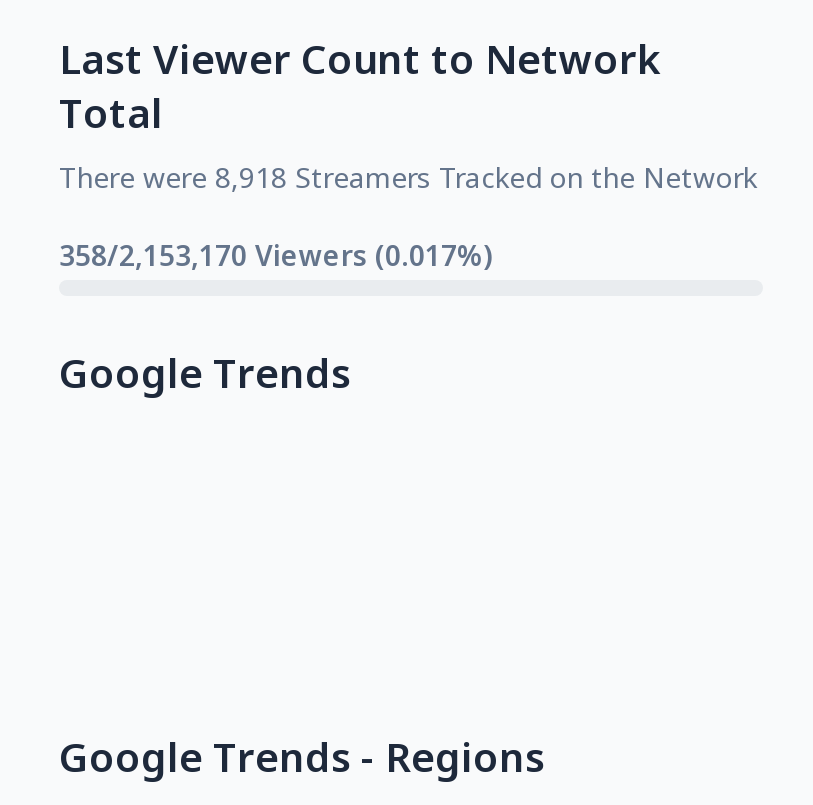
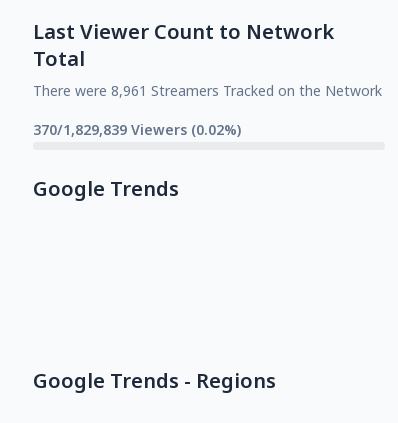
- There were 8,918 Streamers Tracked on the Network
+ There were 8,961 Streamers Tracked on the Network

- 358/2,153,170 Viewers (0.017%)
+ 370/1,829,839 Viewers (0.02%)
